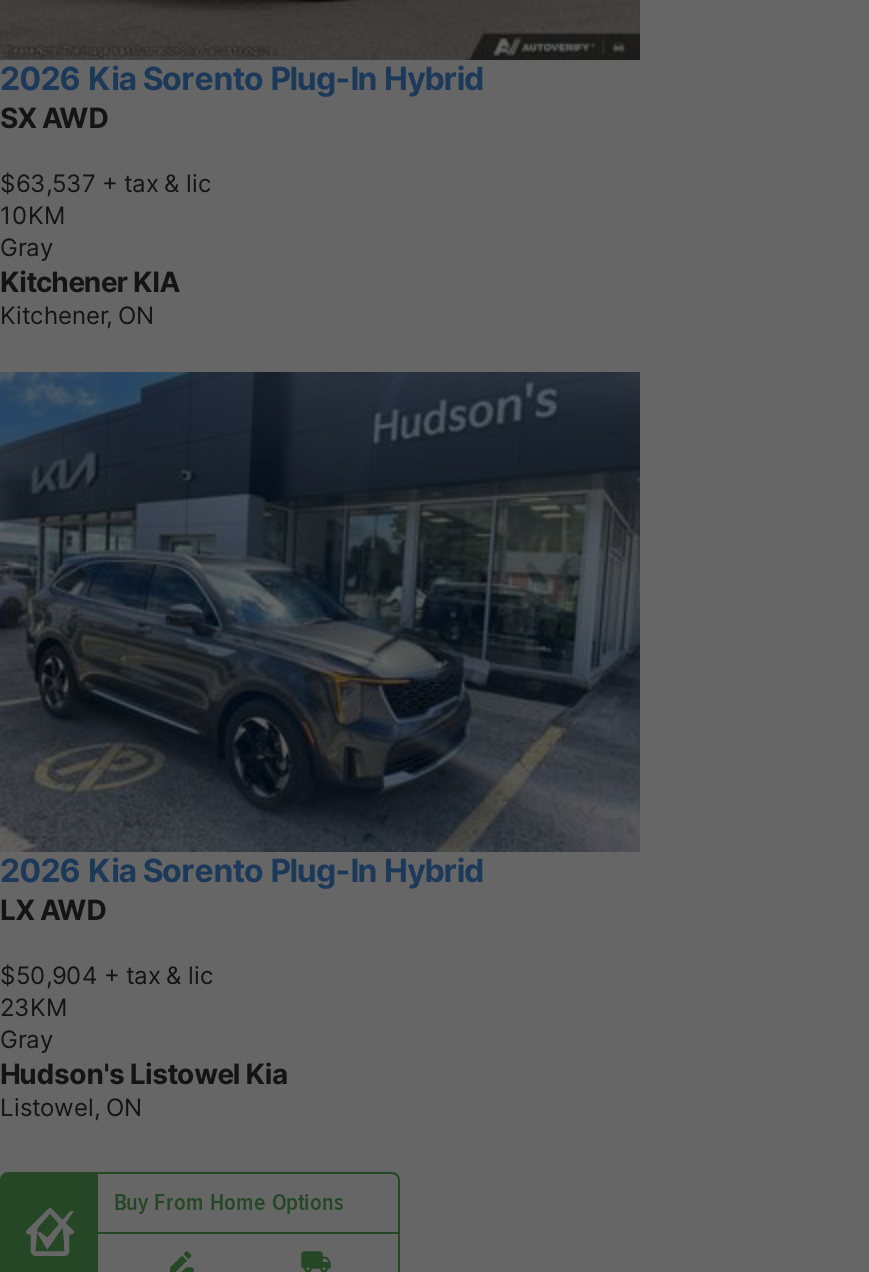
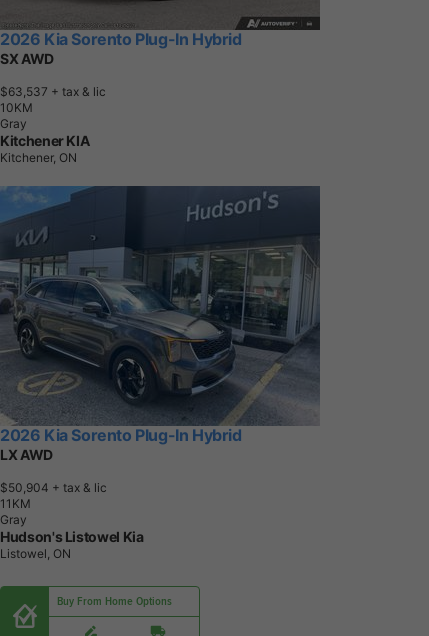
- 23KM
+ 11KM
